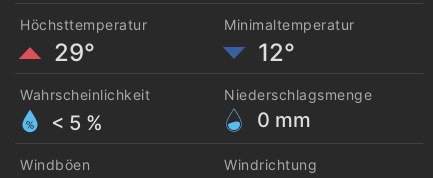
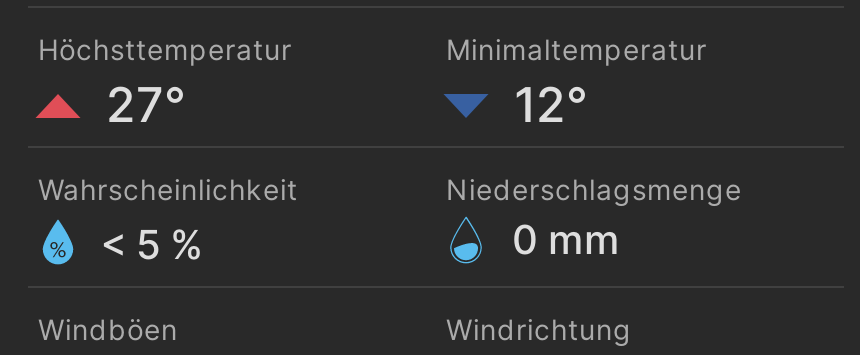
- 29°
+ 27°
